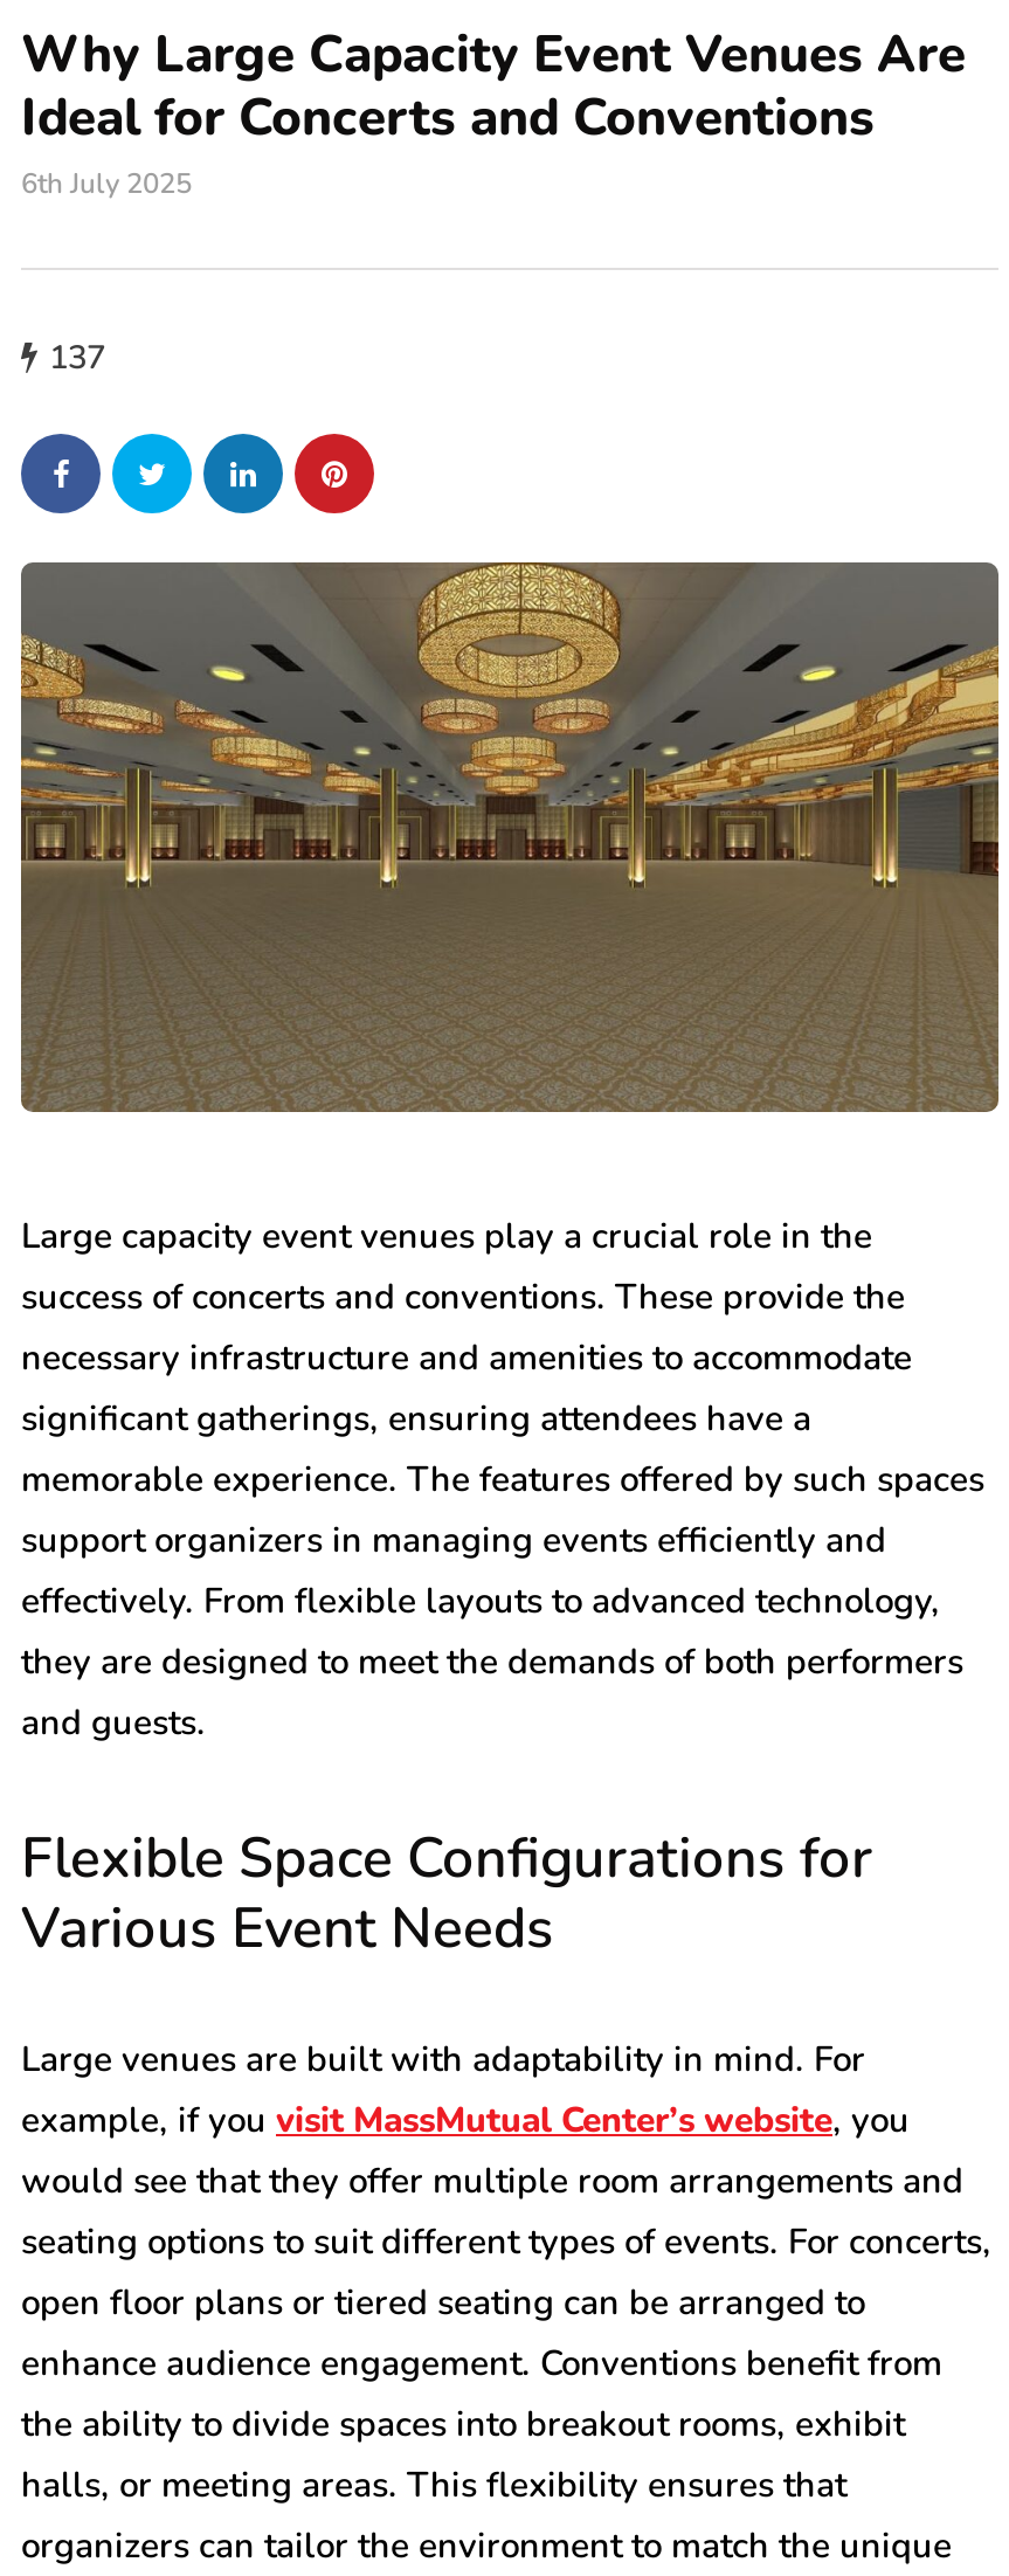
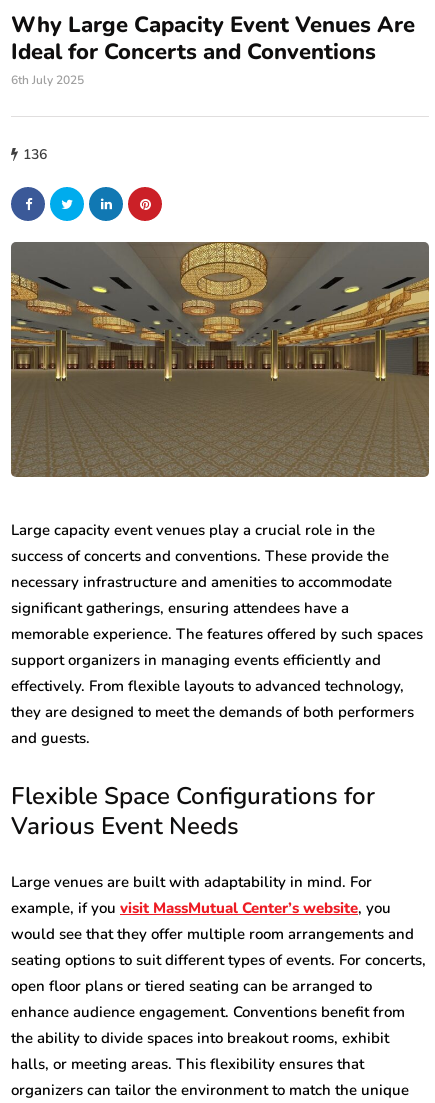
- 137
+ 136
